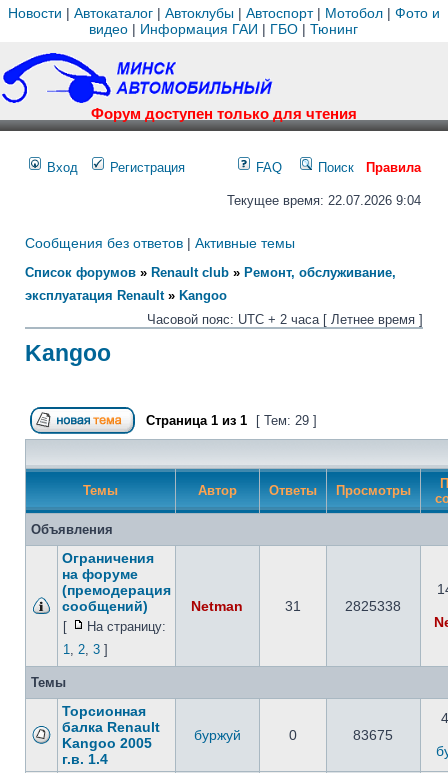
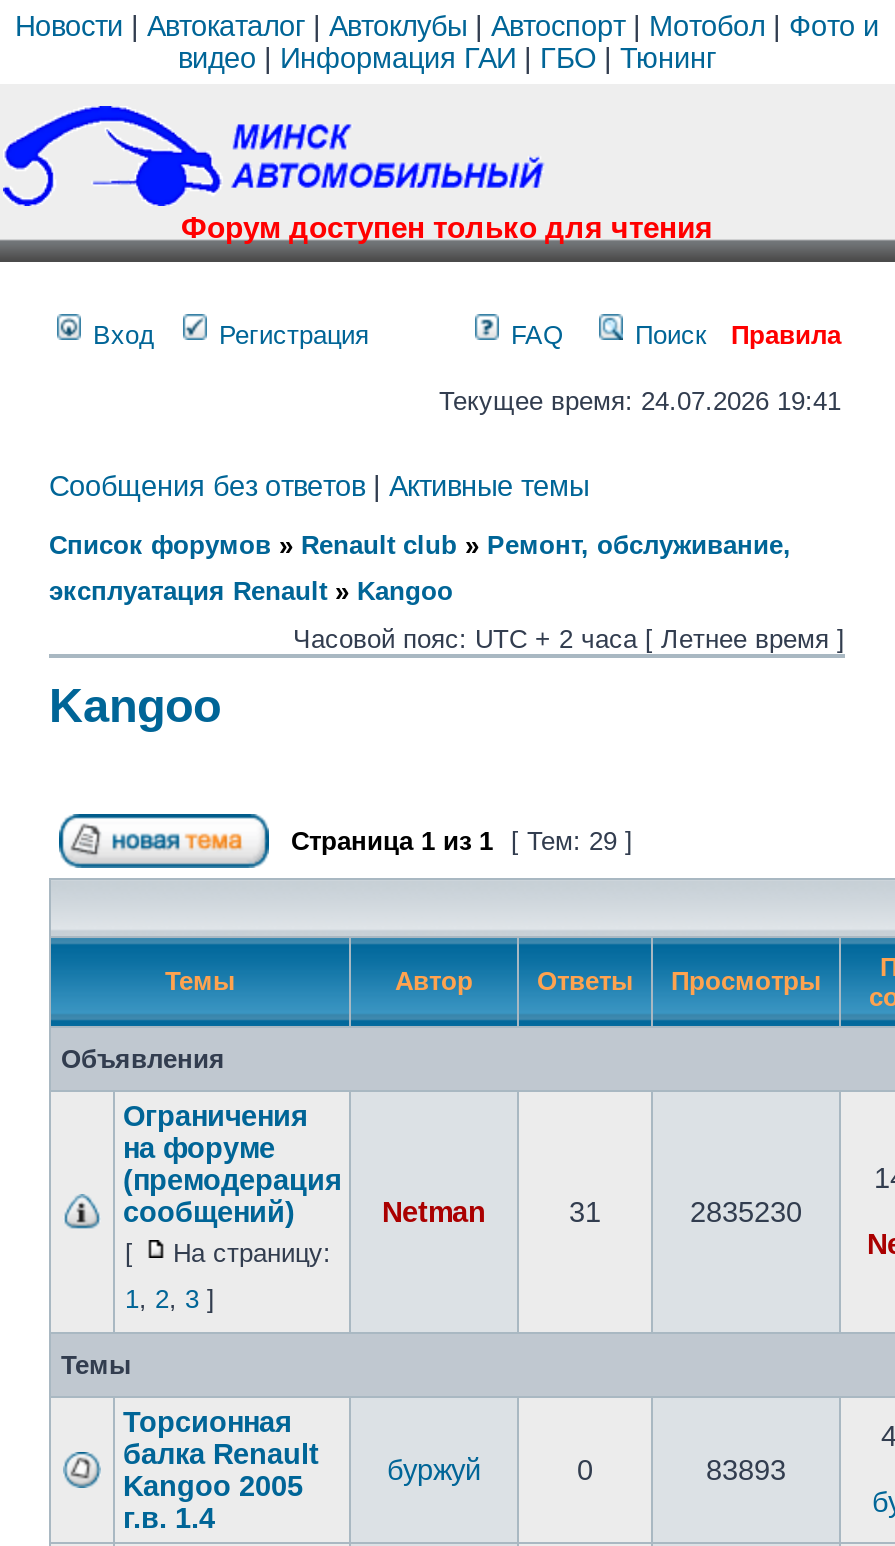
- Текущее время: 22.07.2026 9:04
+ Текущее время: 24.07.2026 19:41

- 2825338
+ 2835230

- 83675
+ 83893
